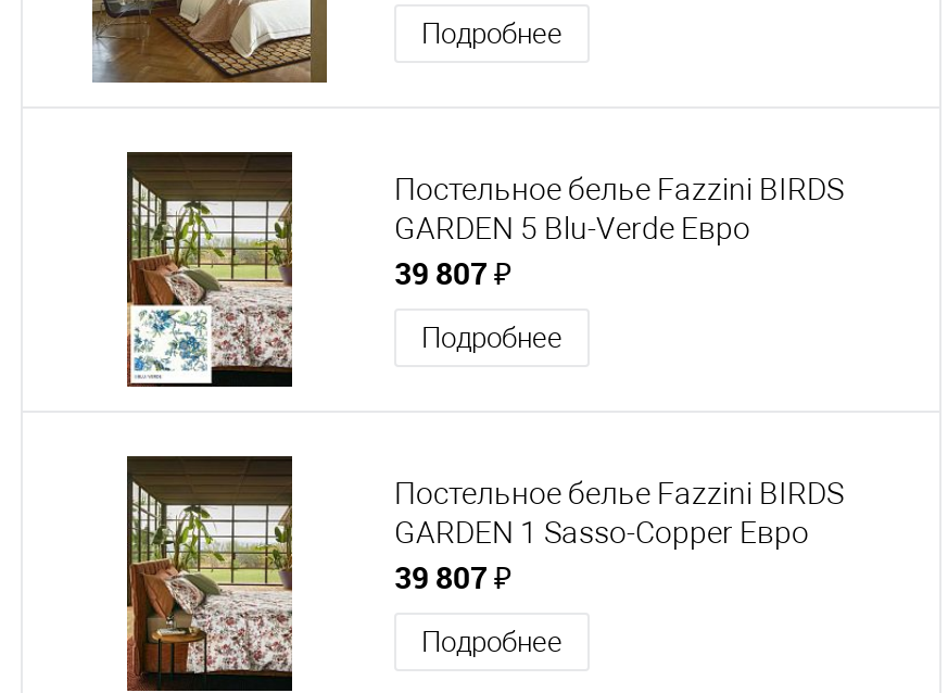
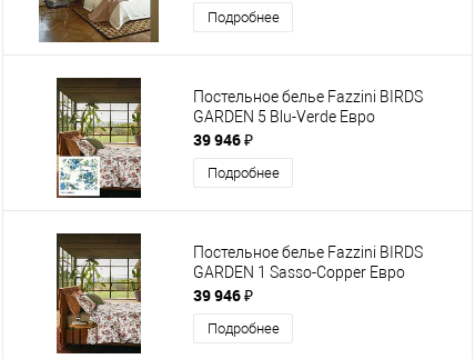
- 39 807 ₽
+ 39 946 ₽

- 39 807 ₽
+ 39 946 ₽
